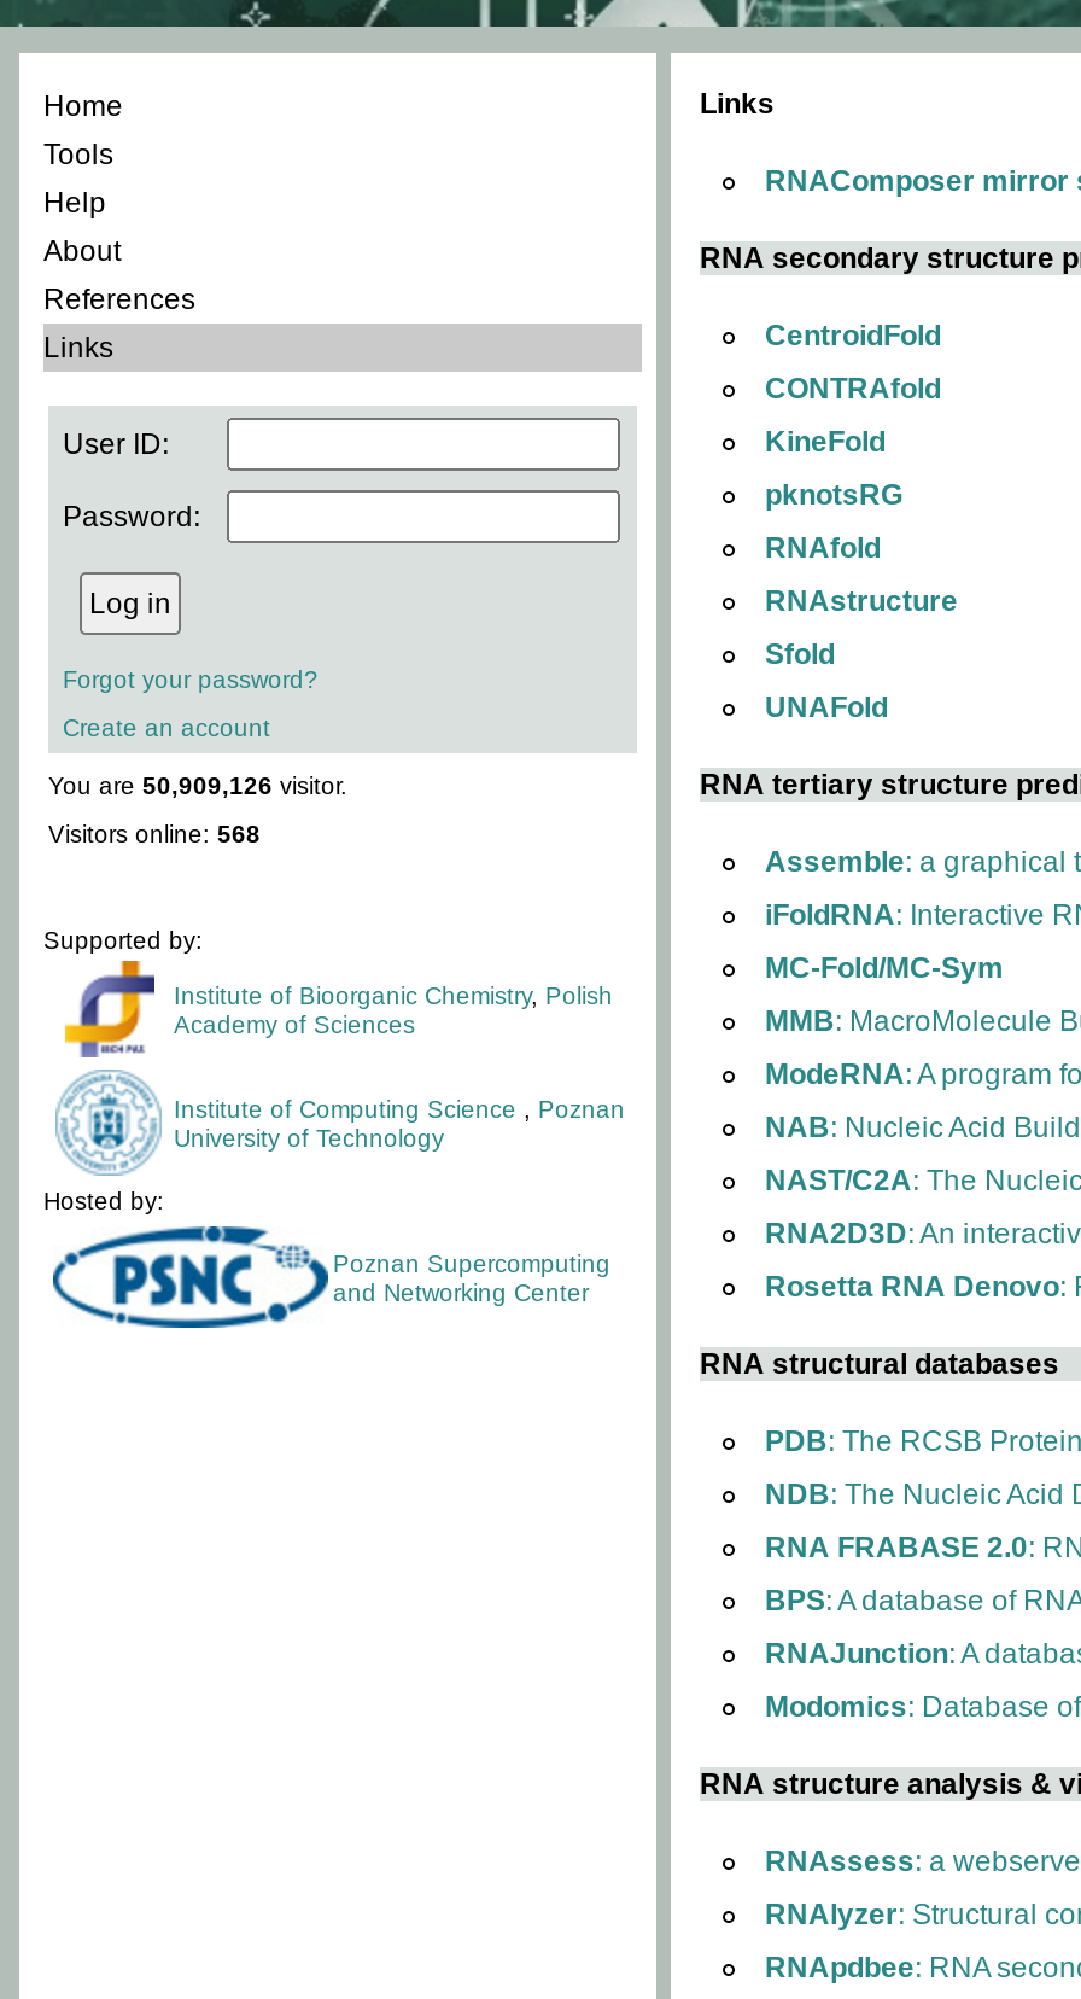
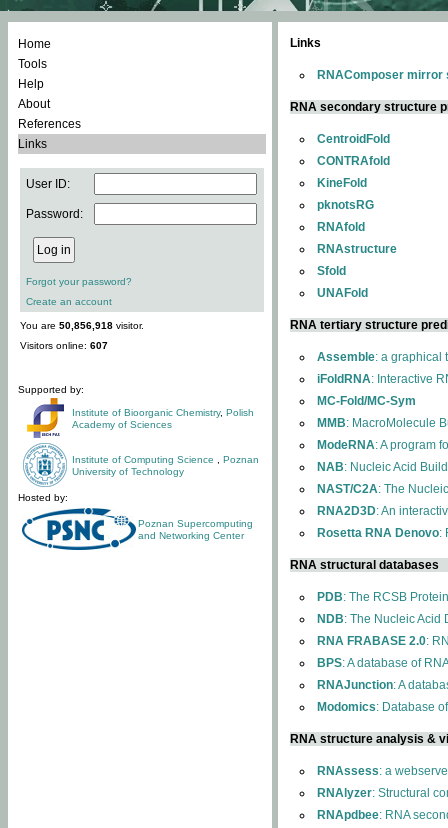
- You are 50,909,126 visitor.
+ You are 50,856,918 visitor.

- Visitors online: 568
+ Visitors online: 607
